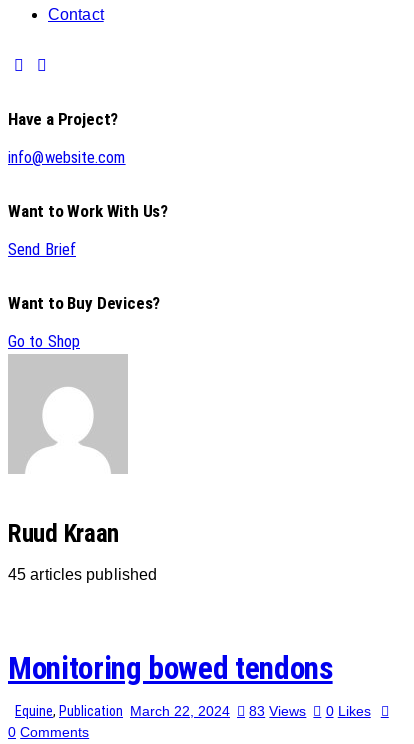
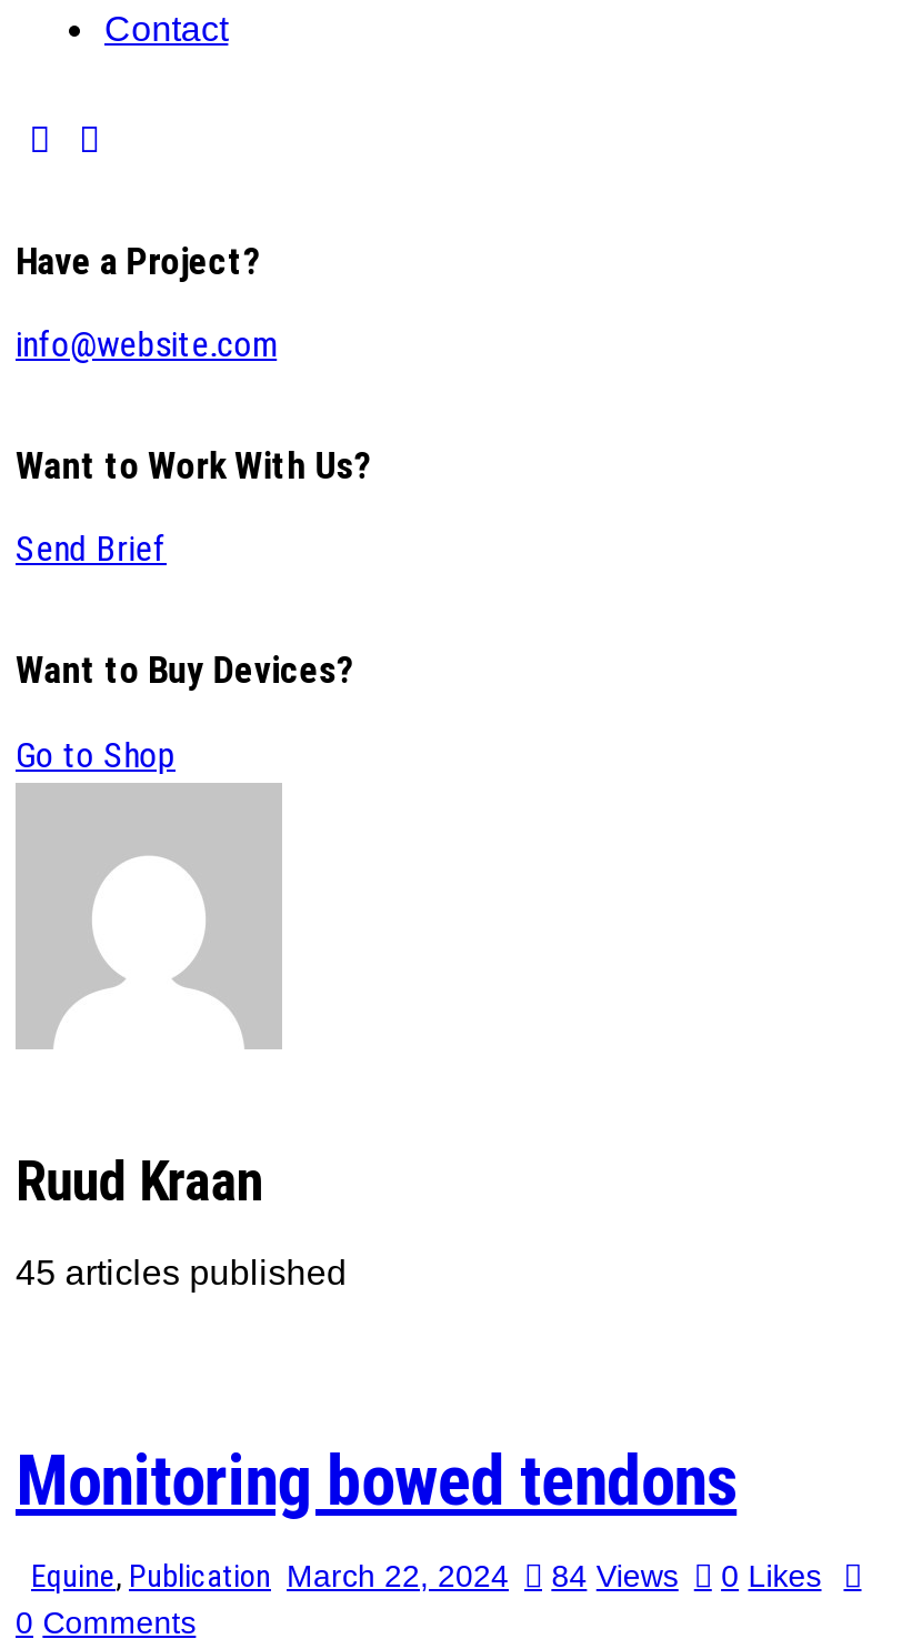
- Equine, Publication March 22, 2024 83 Views 0 Likes
+ Equine, Publication March 22, 2024 84 Views 0 Likes
